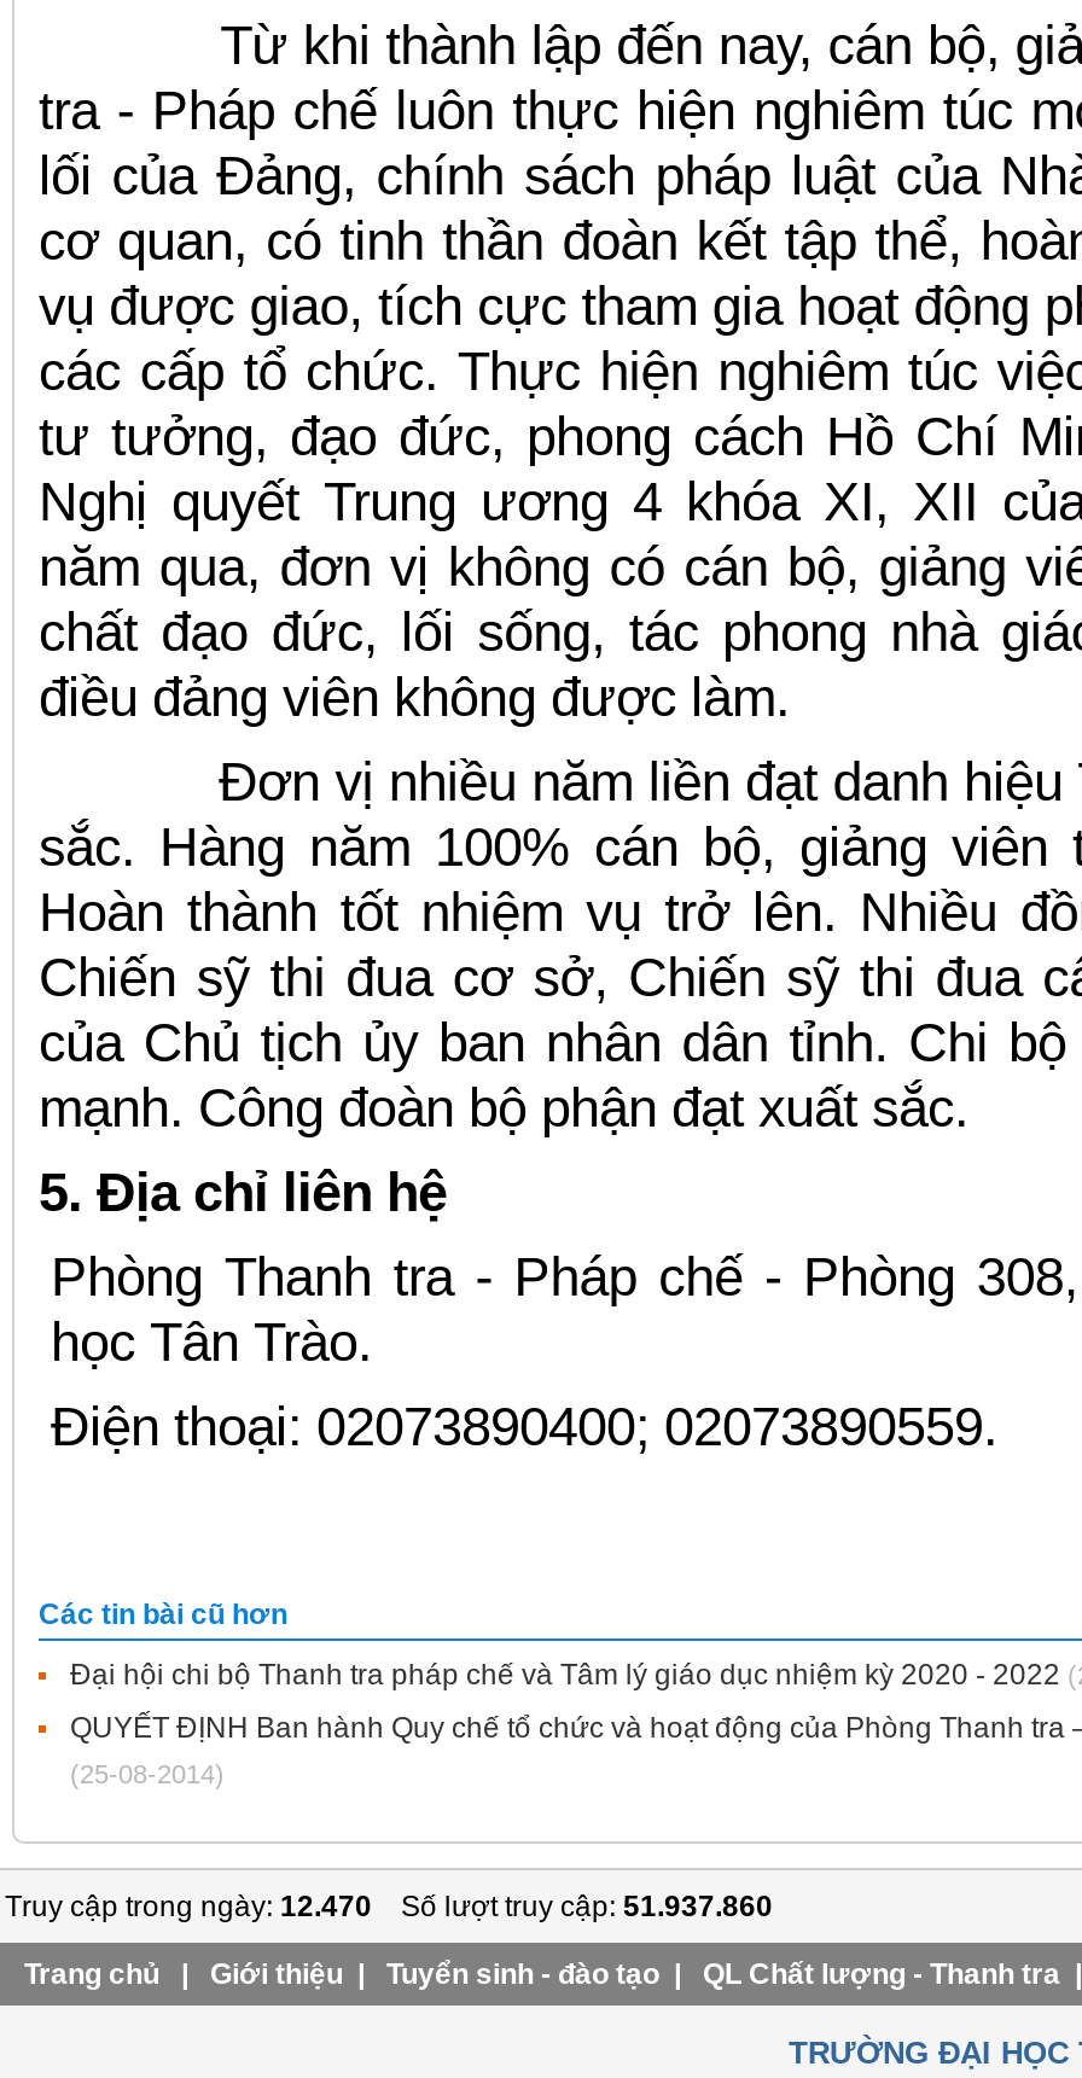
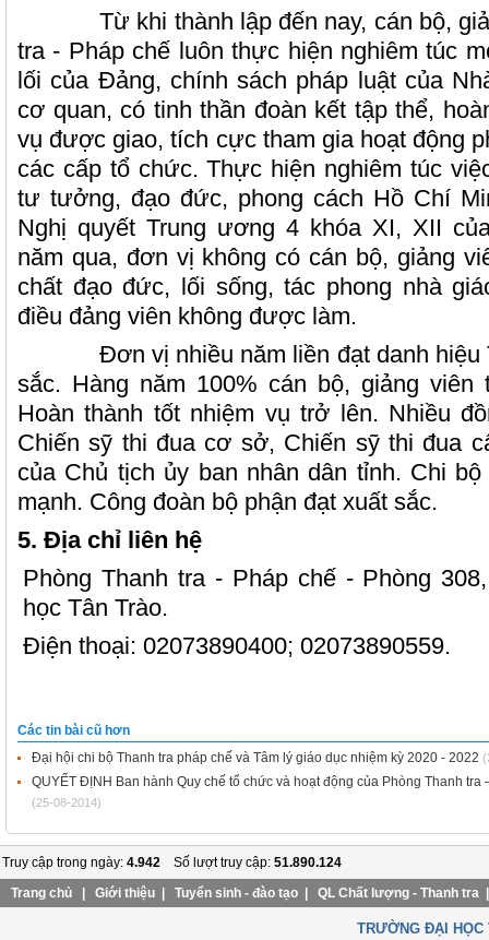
- Truy cập trong ngày: 12.470 Số lượt truy cập: 51.937.860
+ Truy cập trong ngày: 4.942 Số lượt truy cập: 51.890.124
